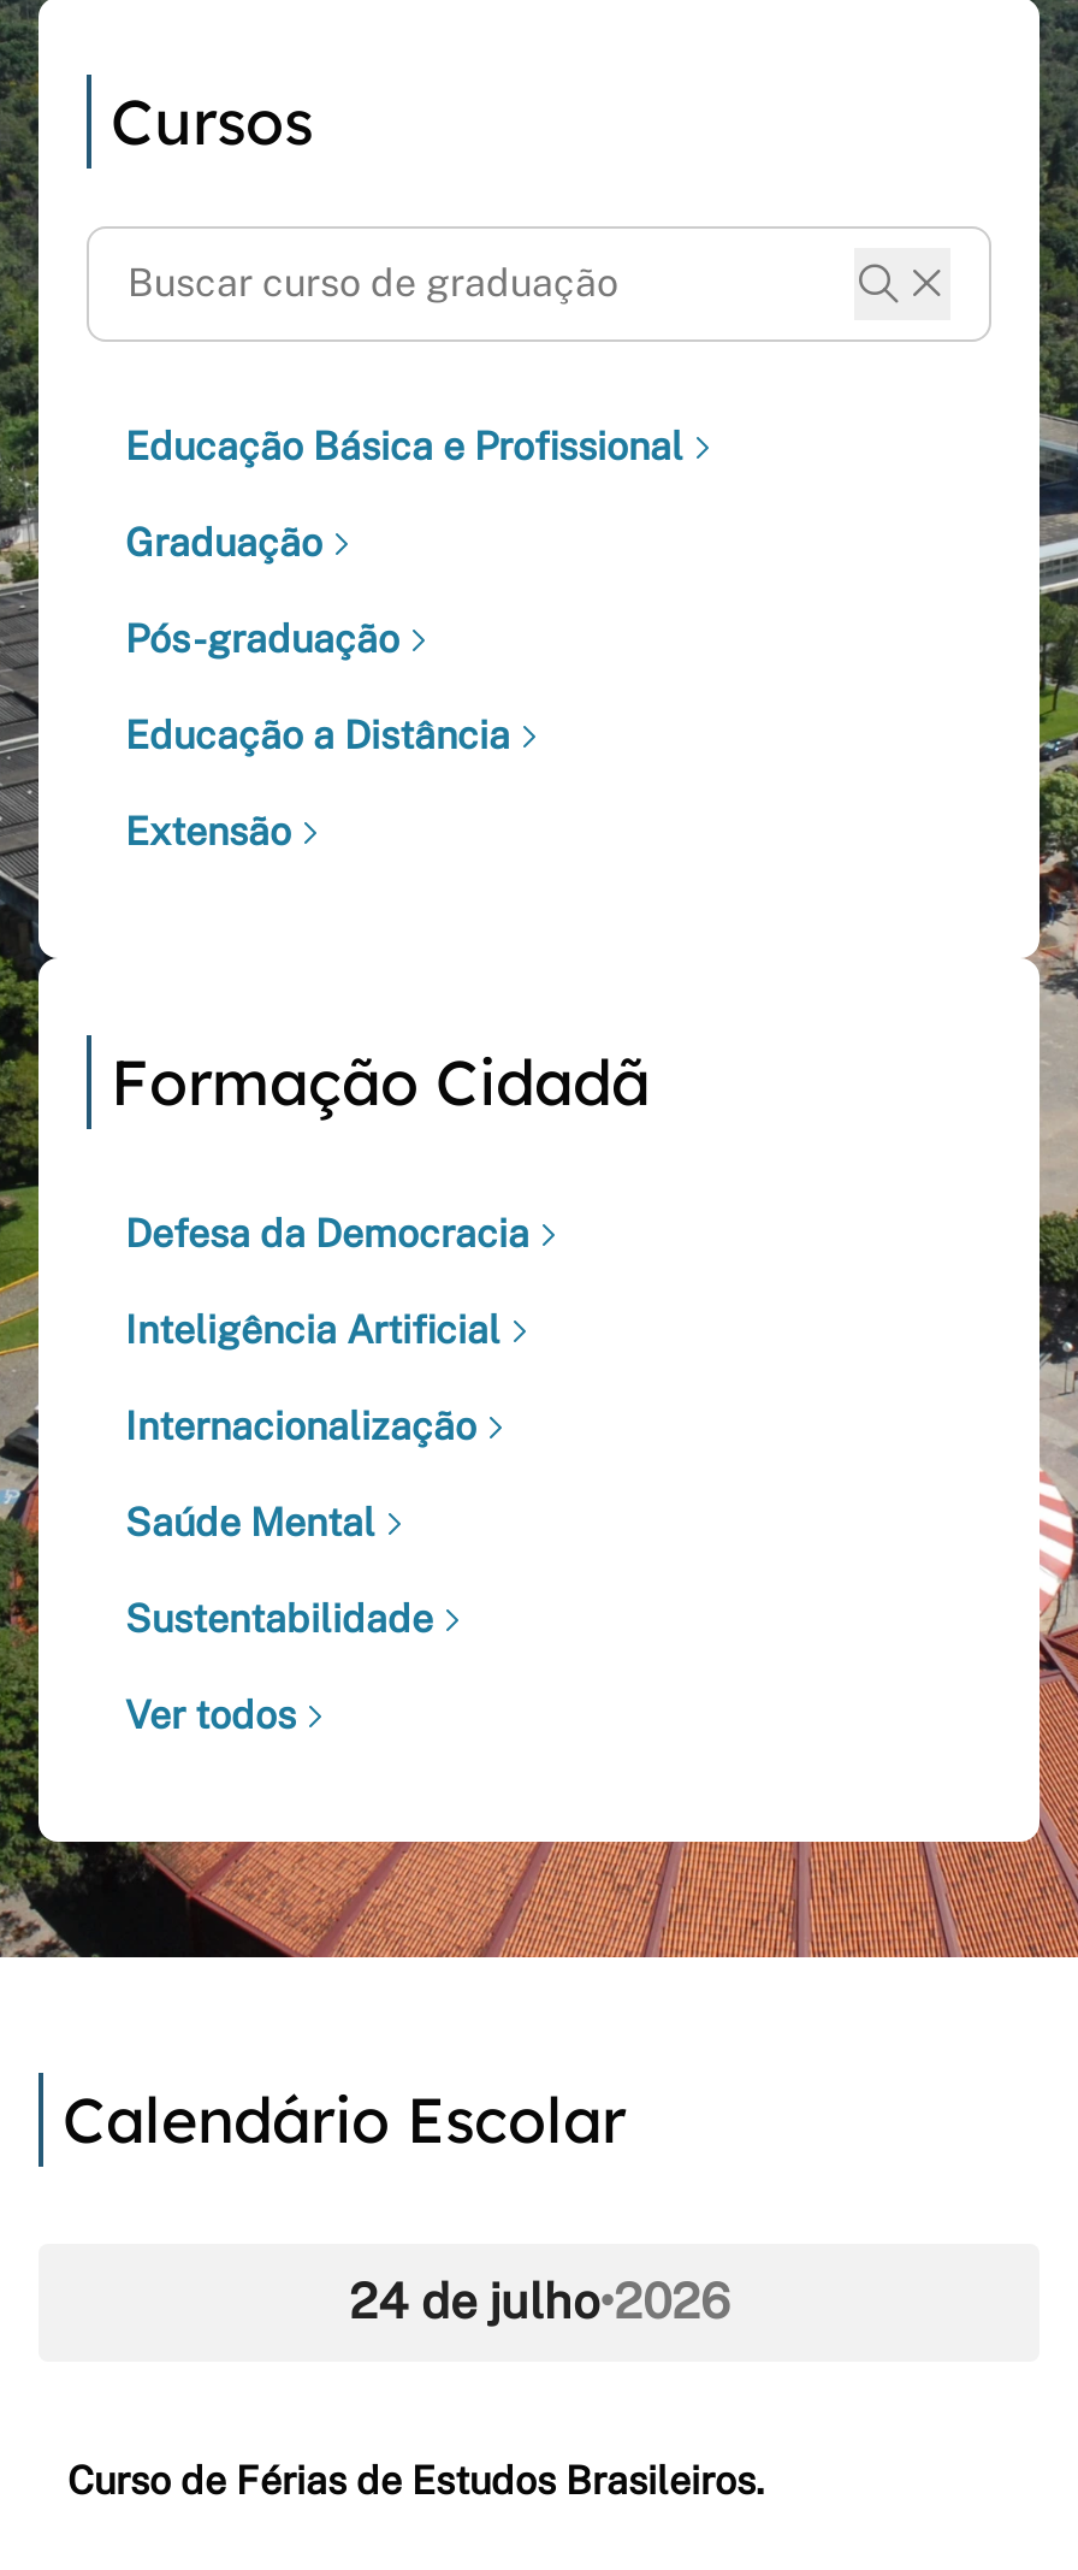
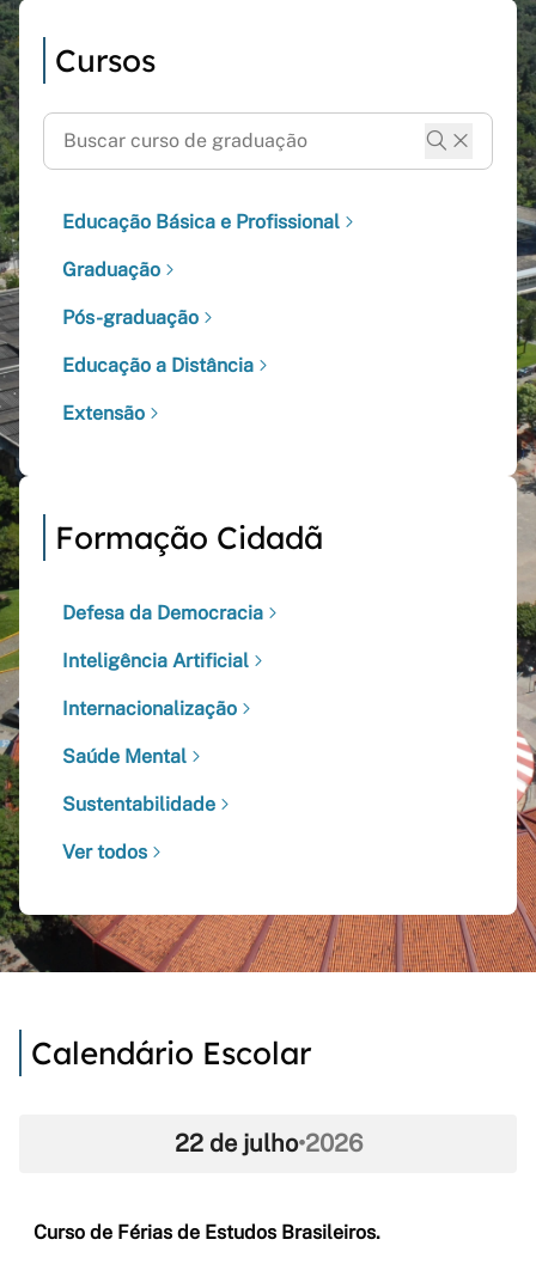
- 24 de julho•2026
+ 22 de julho•2026
